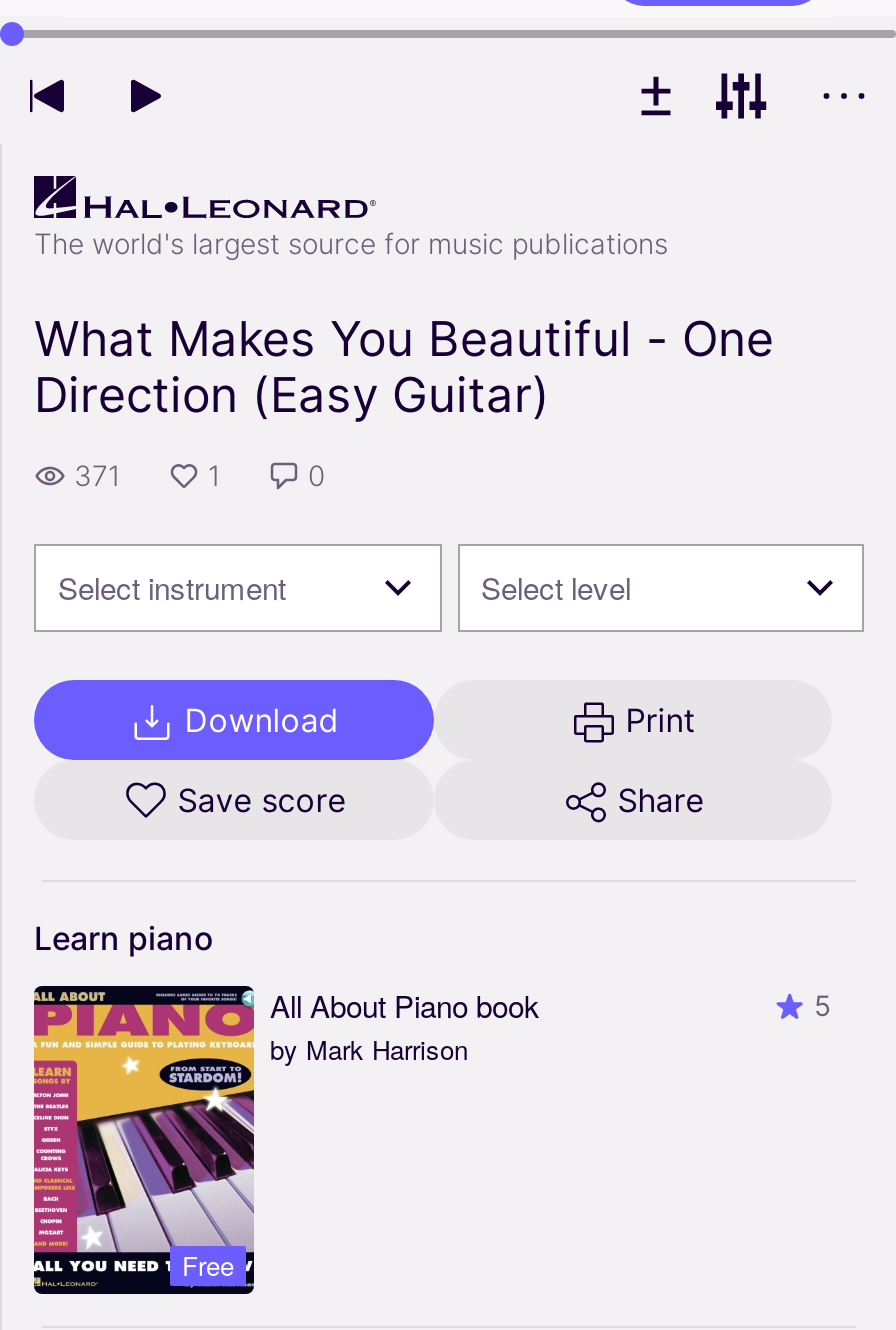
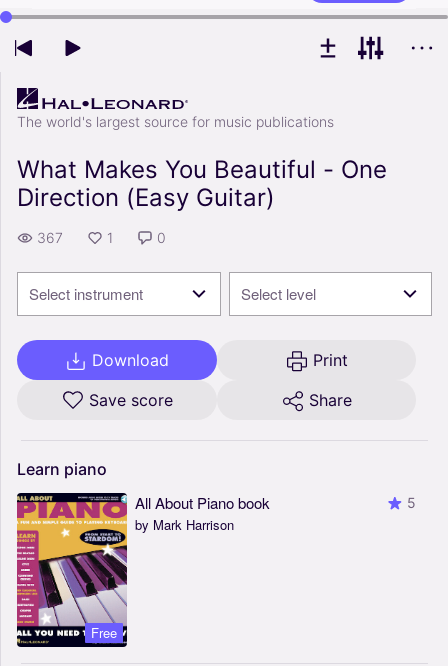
- 371
+ 367
